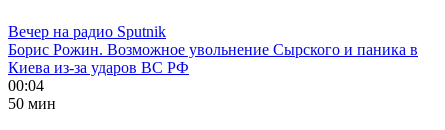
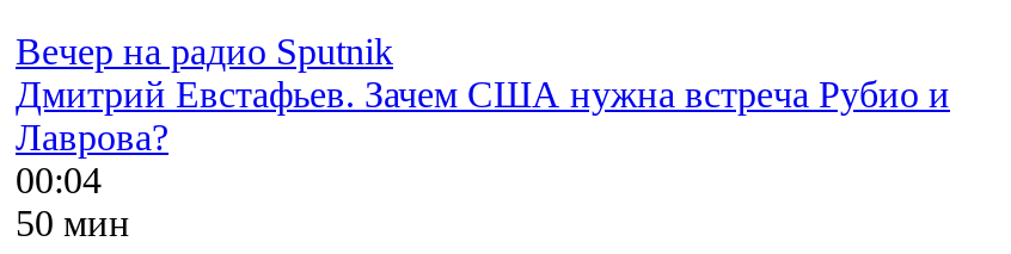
- Борис Рожин. Возможное увольнение Сырского и паника в
- Киева из-за ударов ВС РФ
+ Дмитрий Евстафьев. Зачем США нужна встреча Рубио и
+ Лаврова?
